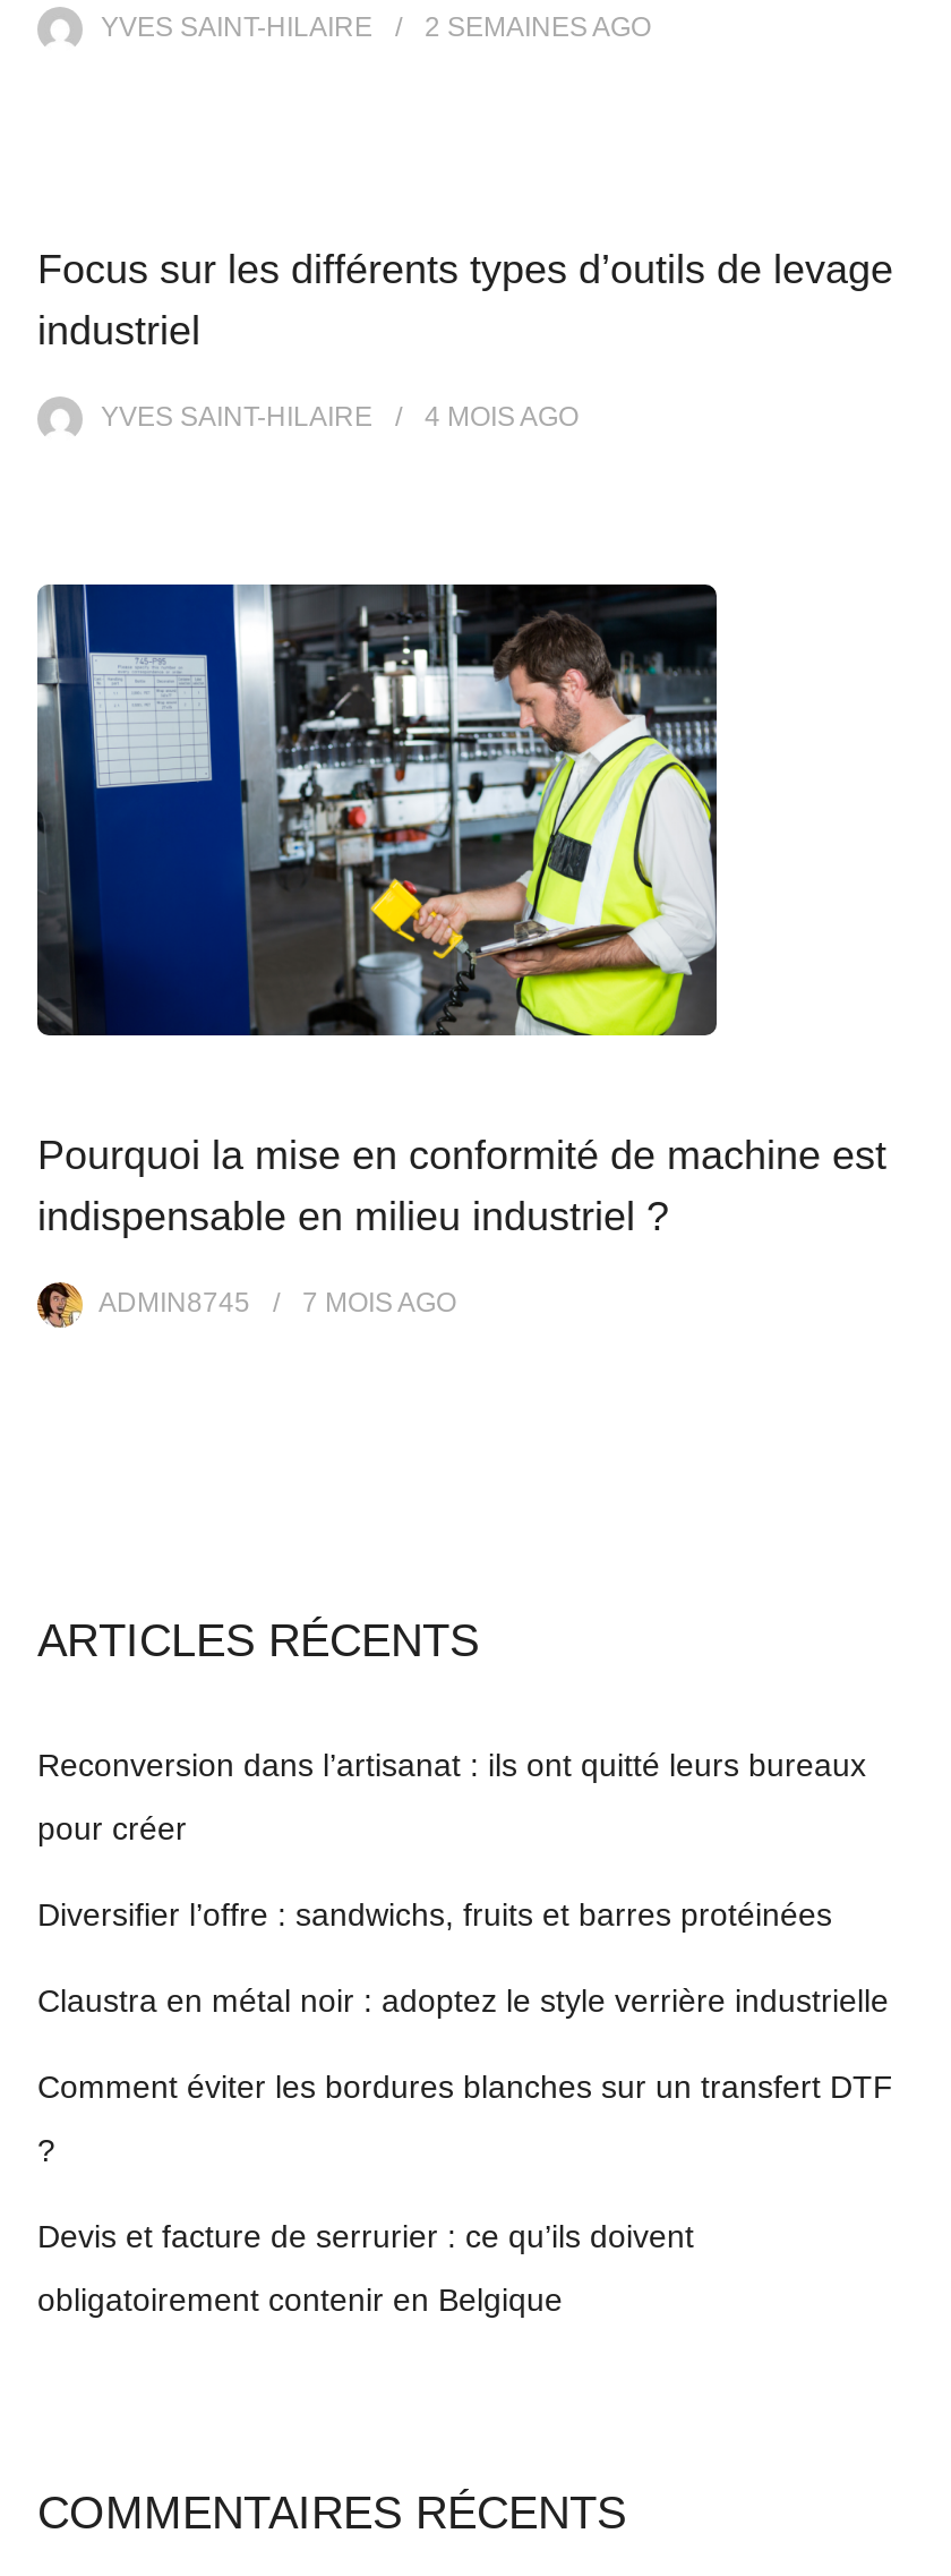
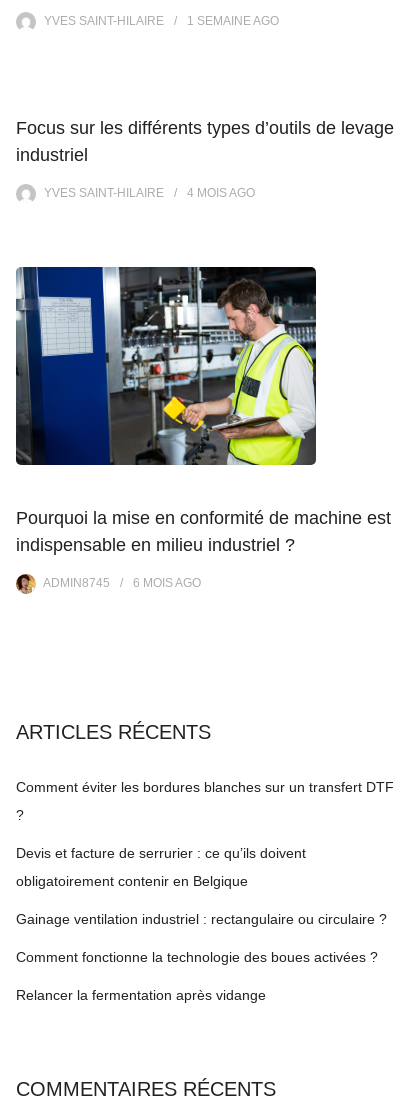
- YVES SAINT-HILAIRE 2 SEMAINES AGO
+ YVES SAINT-HILAIRE 1 SEMAINE AGO

- ADMIN8745 7 MOIS AGO
+ ADMIN8745 6 MOIS AGO

- Reconversion dans l’artisanat : ils ont quitté leurs bureaux
- pour créer
- Diversifier l’offre : sandwichs, fruits et barres protéinées
- Claustra en métal noir : adoptez le style verrière industrielle

moved up: Comment éviter les bordures blanches sur un transfert DTF | Devis et facture de serrurier : ce qu’ils doivent | obligatoirement contenir en Belgique

+ Gainage ventilation industriel : rectangulaire ou circulaire ?
+ Comment fonctionne la technologie des boues activées ?
+ Relancer la fermentation après vidange
